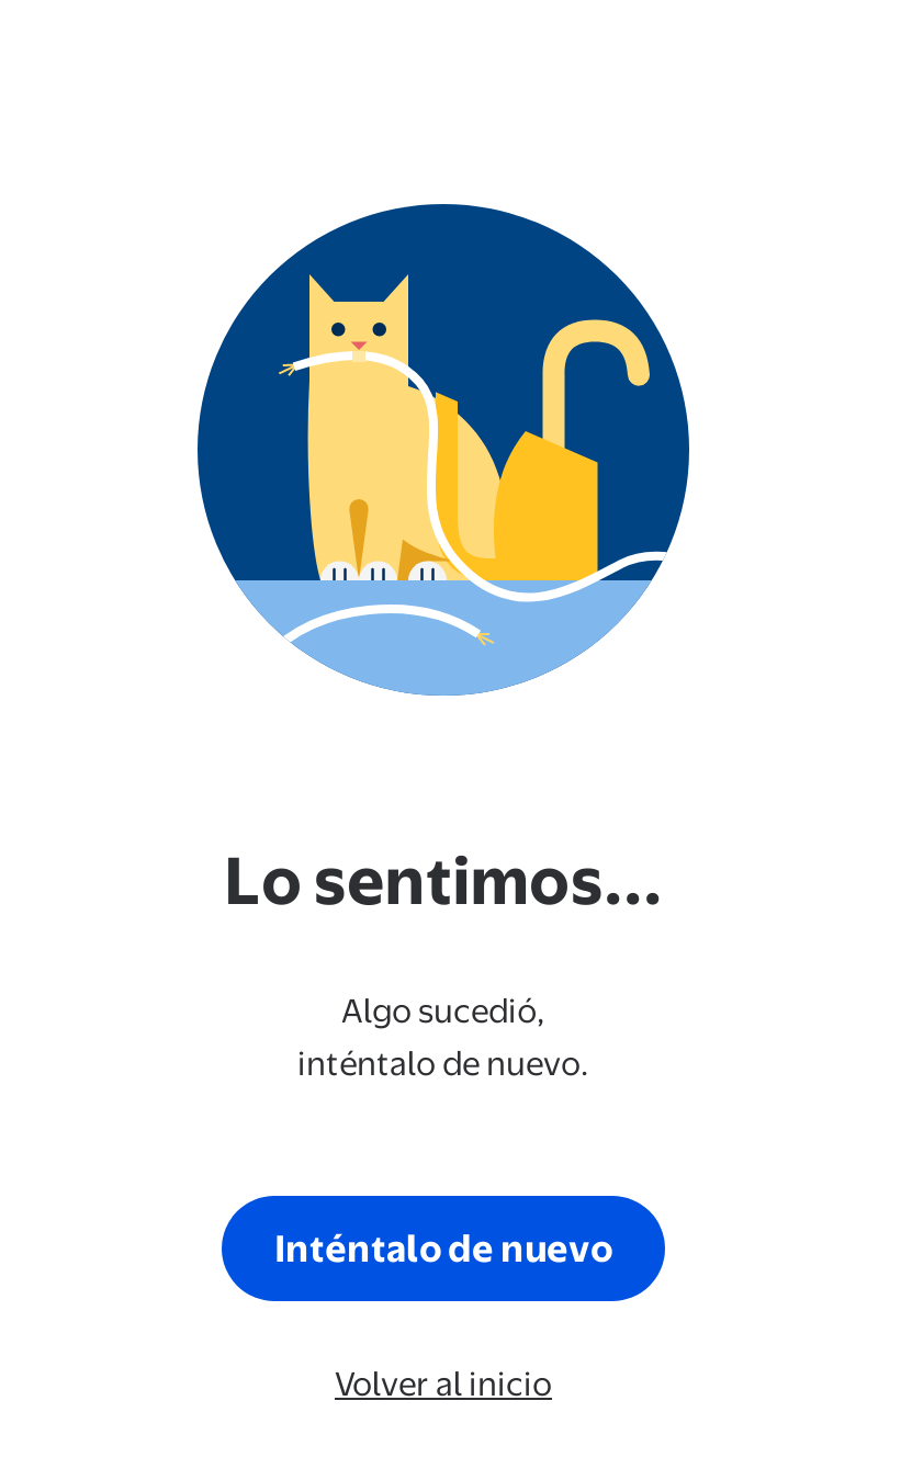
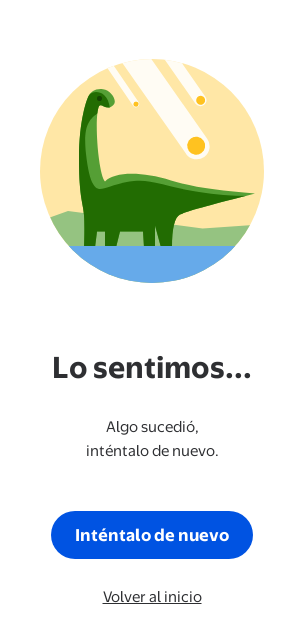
- [image]
+ [image]
